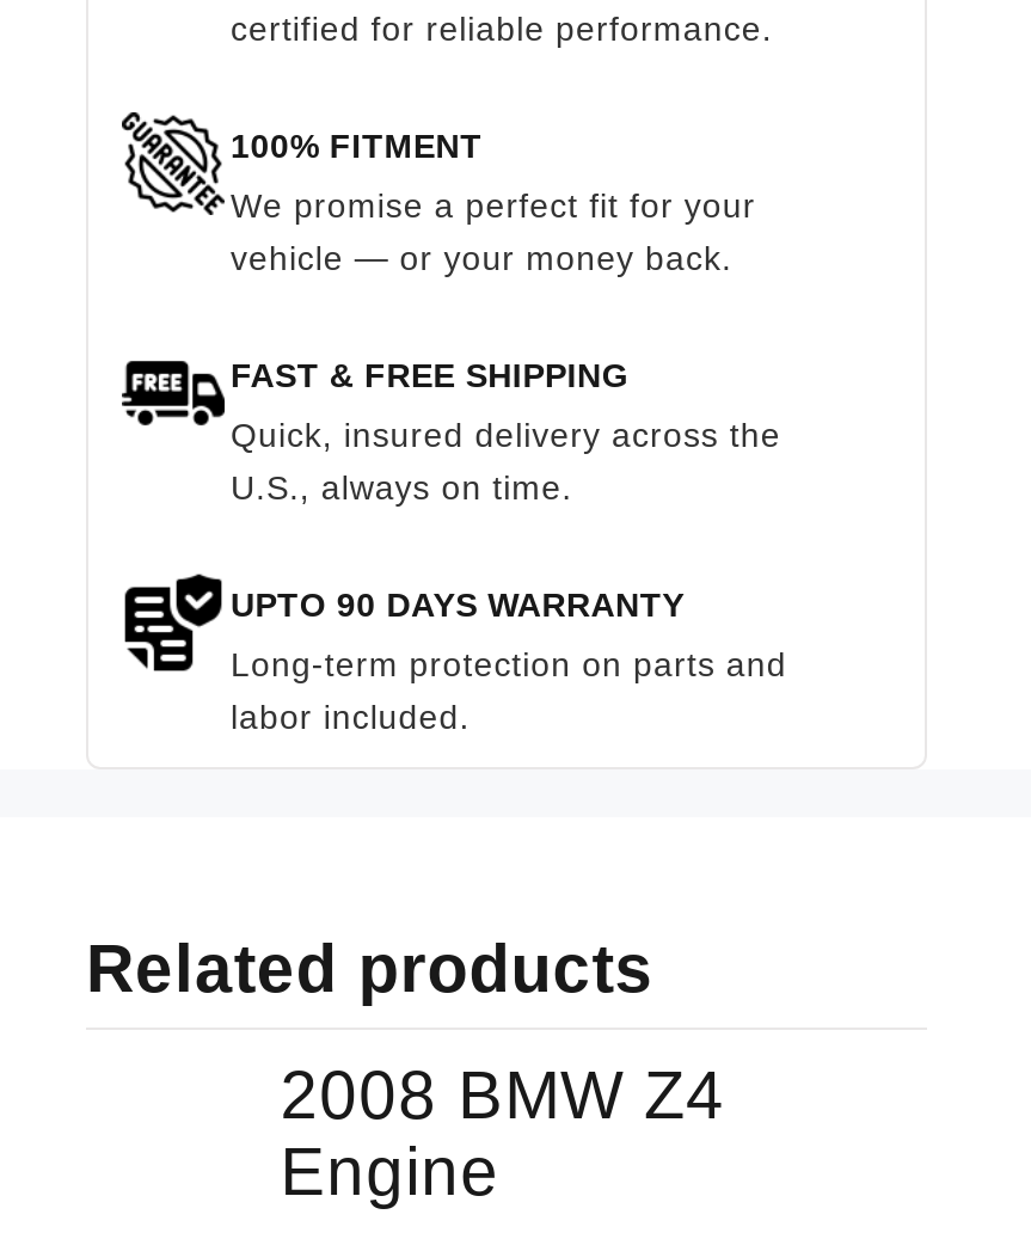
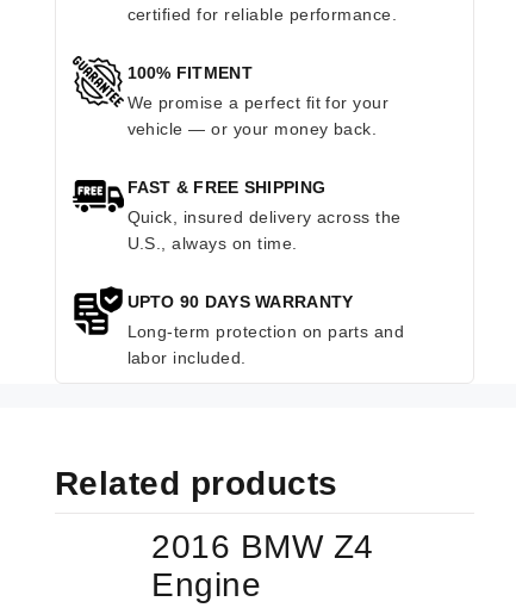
- 2008 BMW Z4
+ 2016 BMW Z4
